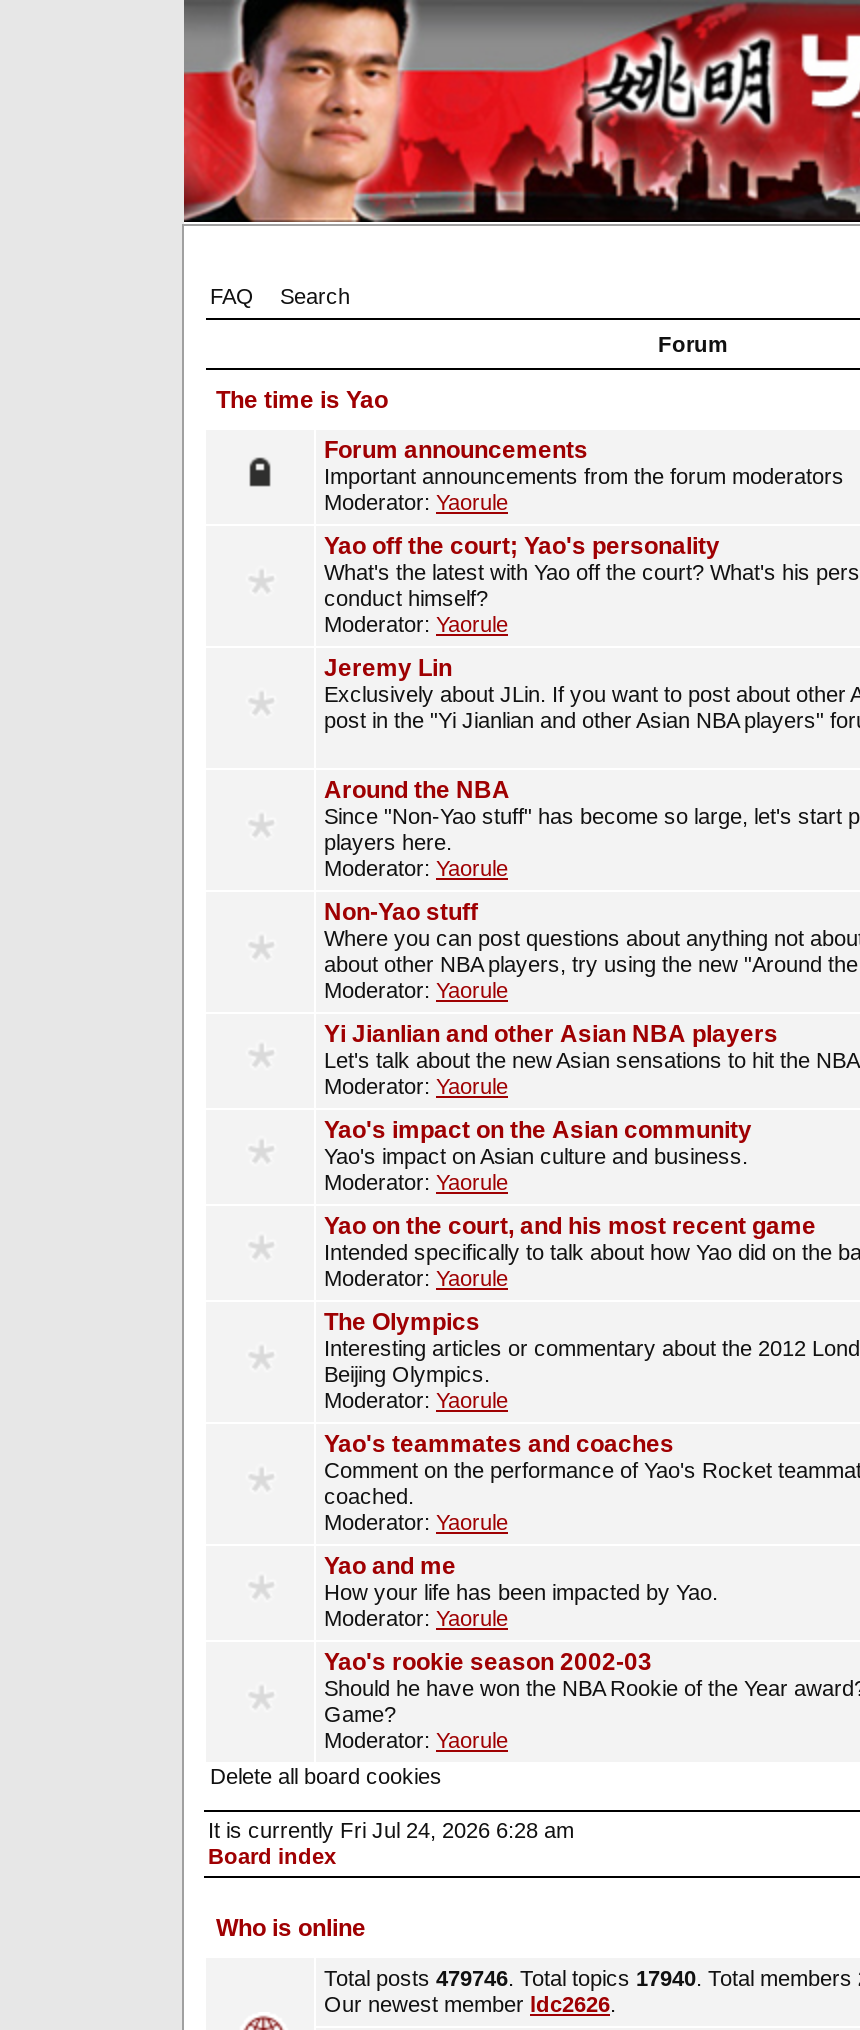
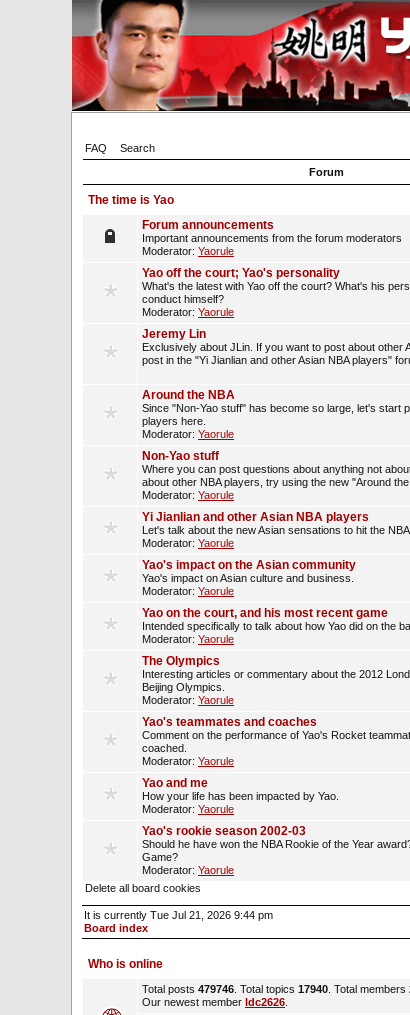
- It is currently Fri Jul 24, 2026 6:28 am
+ It is currently Tue Jul 21, 2026 9:44 pm
